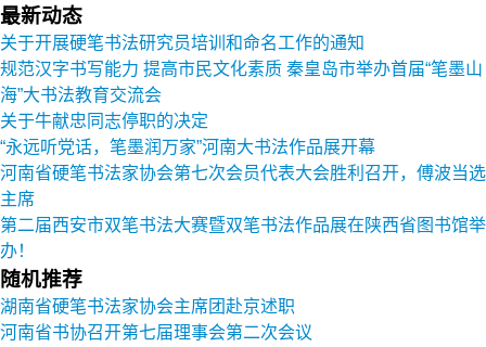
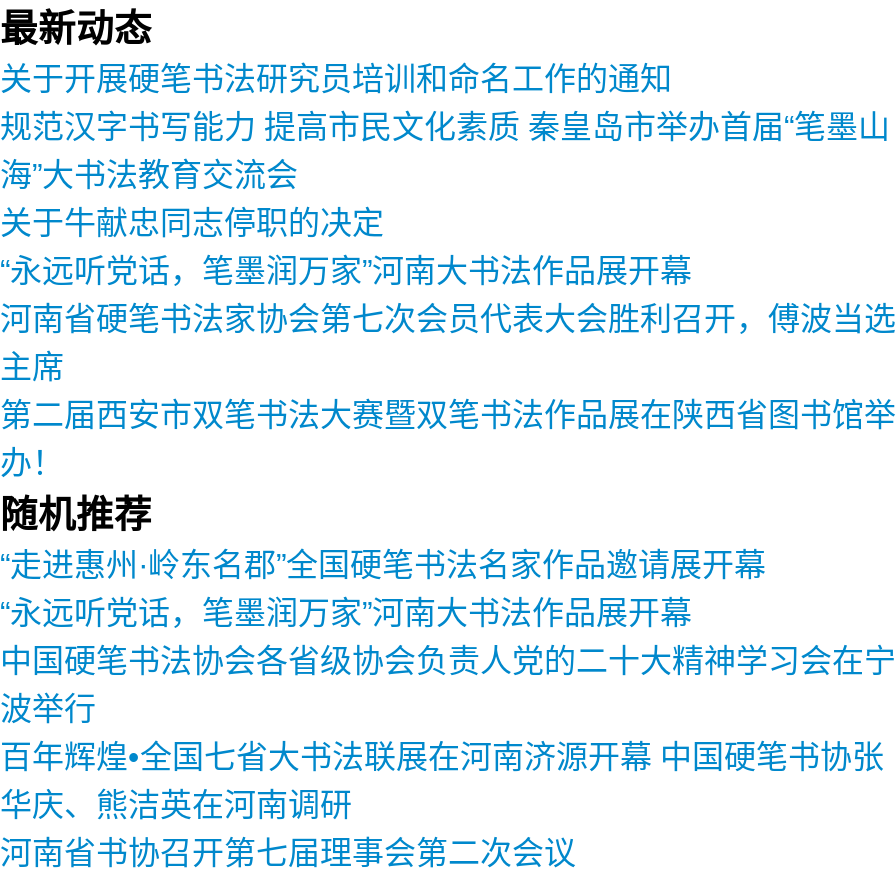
- 湖南省硬笔书法家协会主席团赴京述职
+ “走进惠州·岭东名郡”全国硬笔书法名家作品邀请展开幕
+ “永远听党话，笔墨润万家”河南大书法作品展开幕
+ 中国硬笔书法协会各省级协会负责人党的二十大精神学习会在宁
+ 波举行
+ 百年辉煌•全国七省大书法联展在河南济源开幕 中国硬笔书协张
+ 华庆、熊洁英在河南调研
